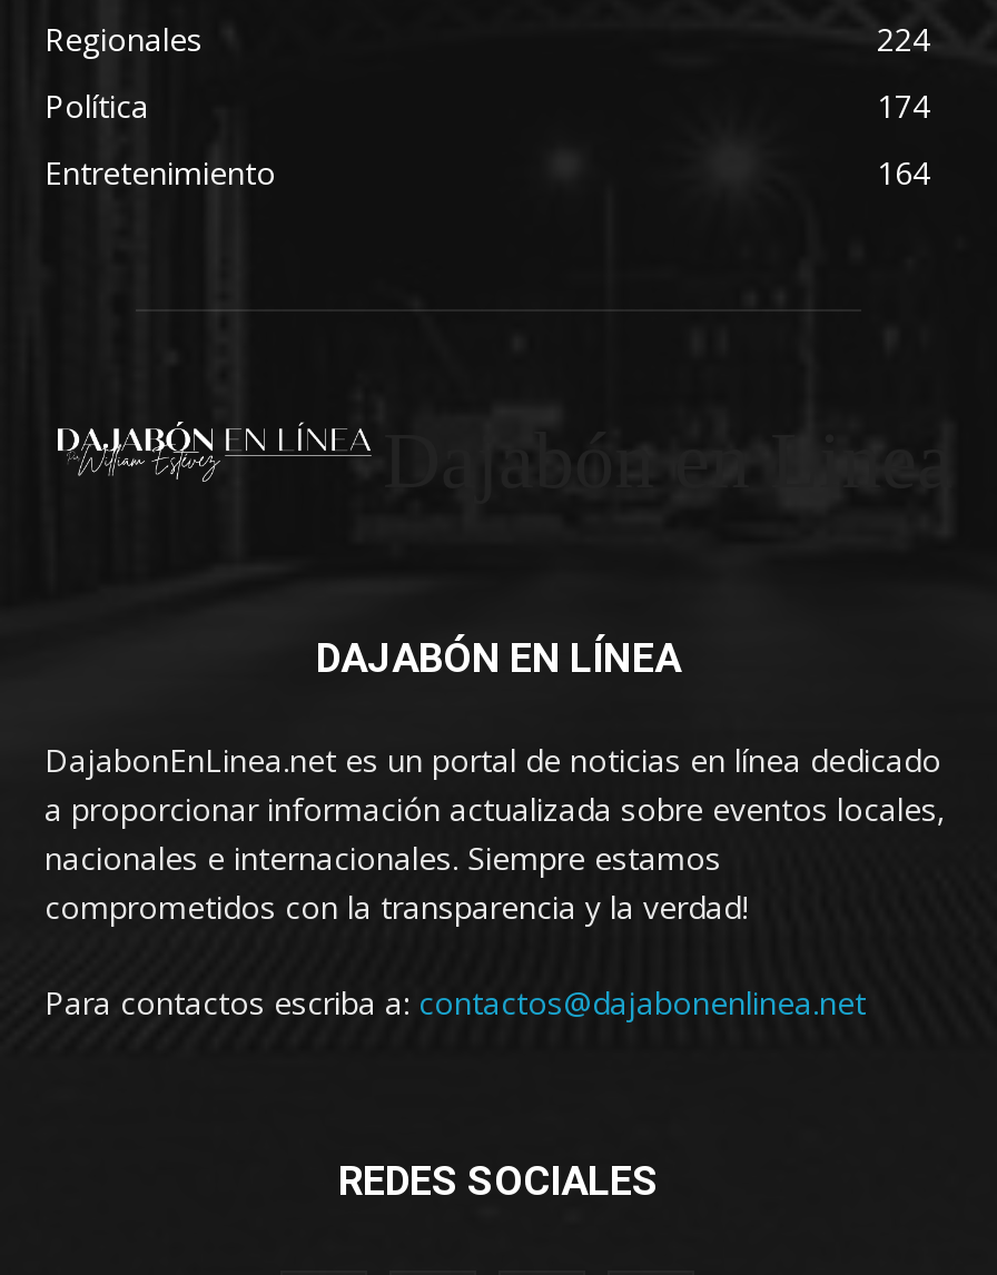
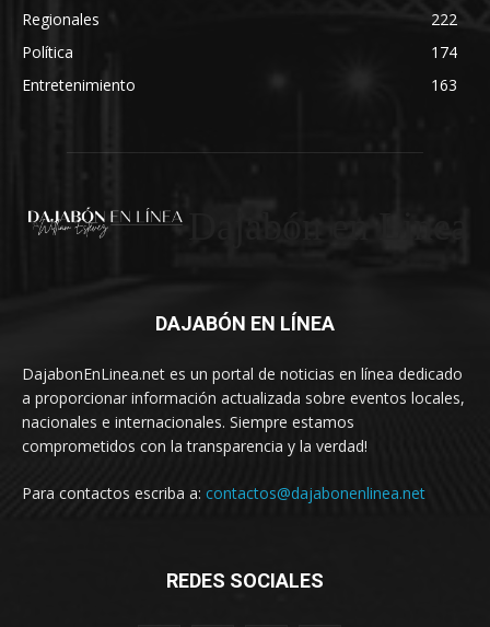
- 224
+ 222

- 164
+ 163
